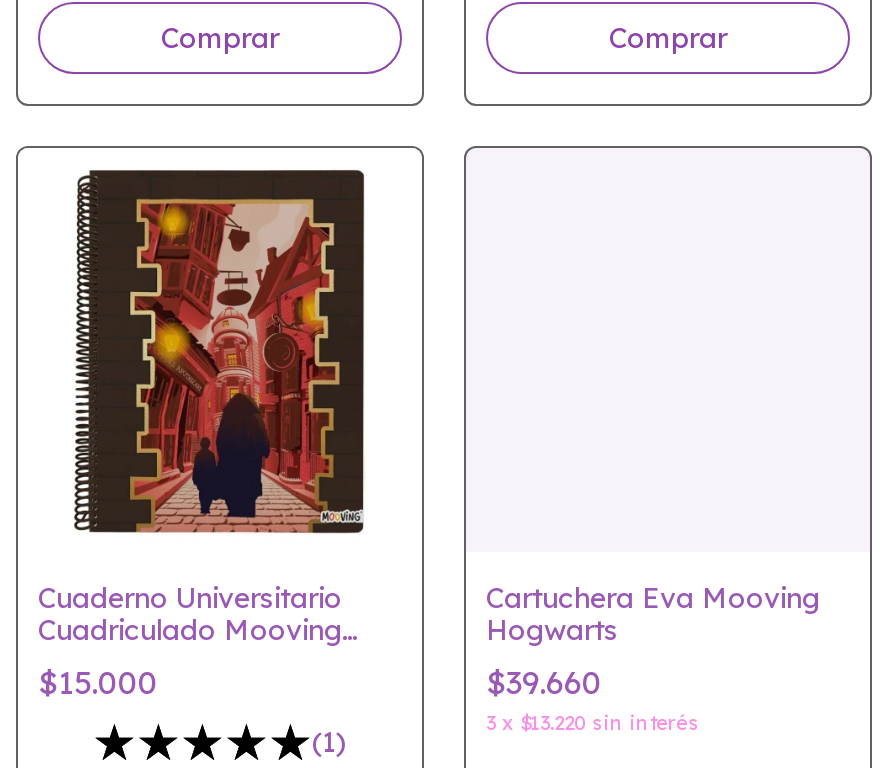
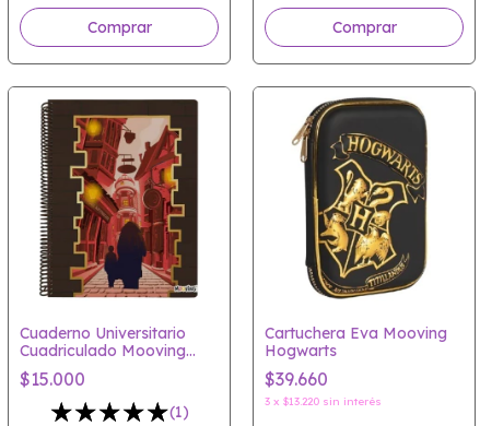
+ [image]
